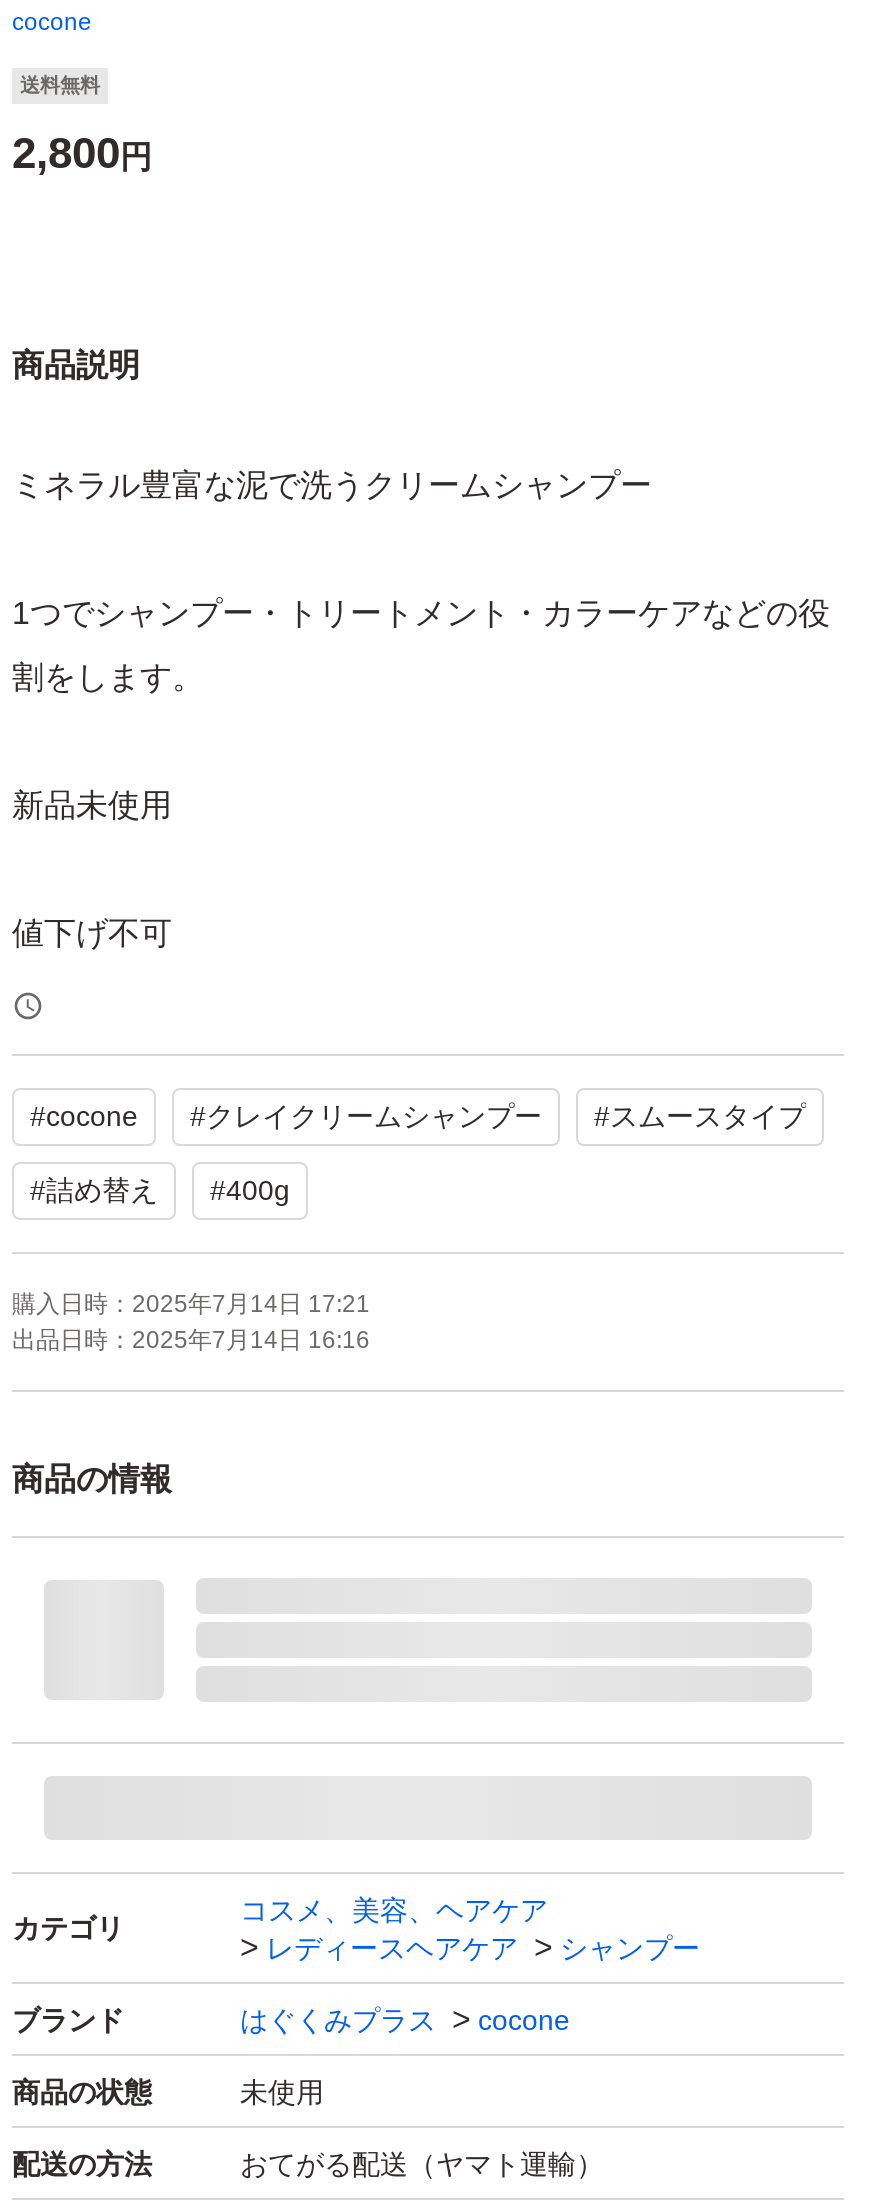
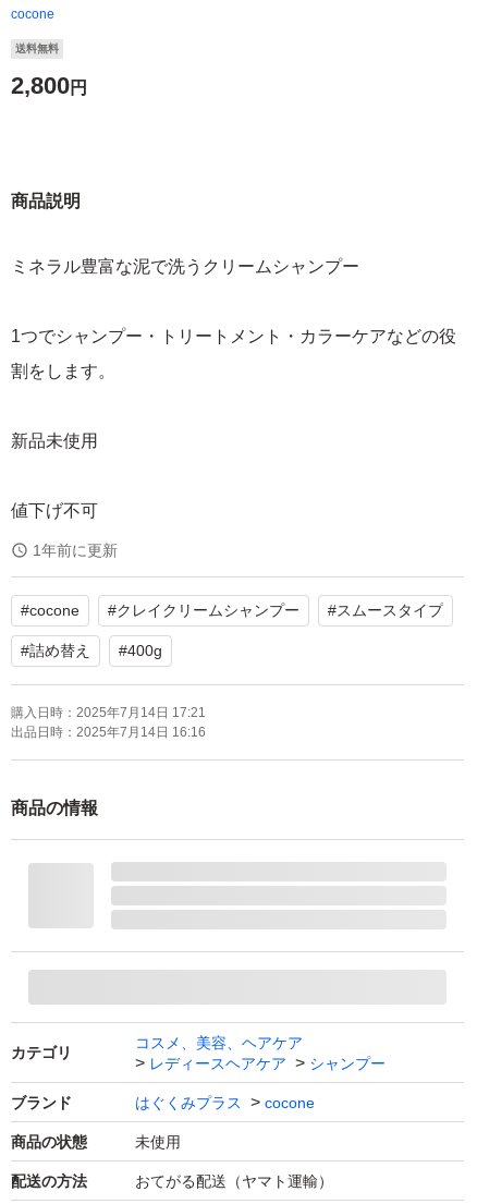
+ 1年前に更新
